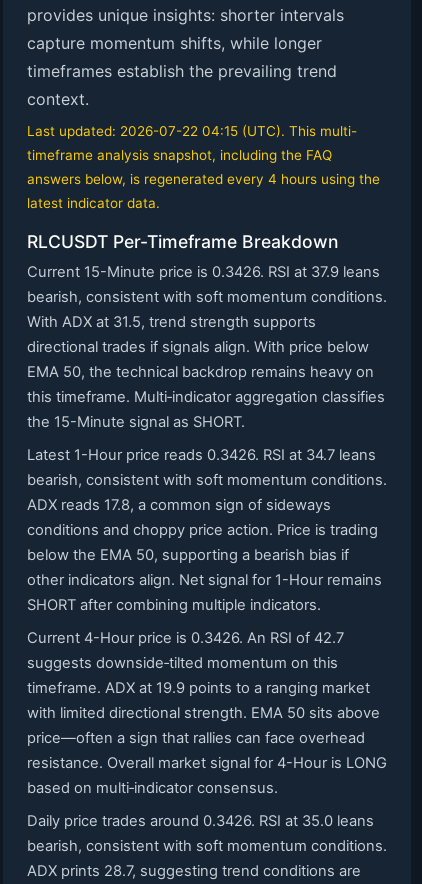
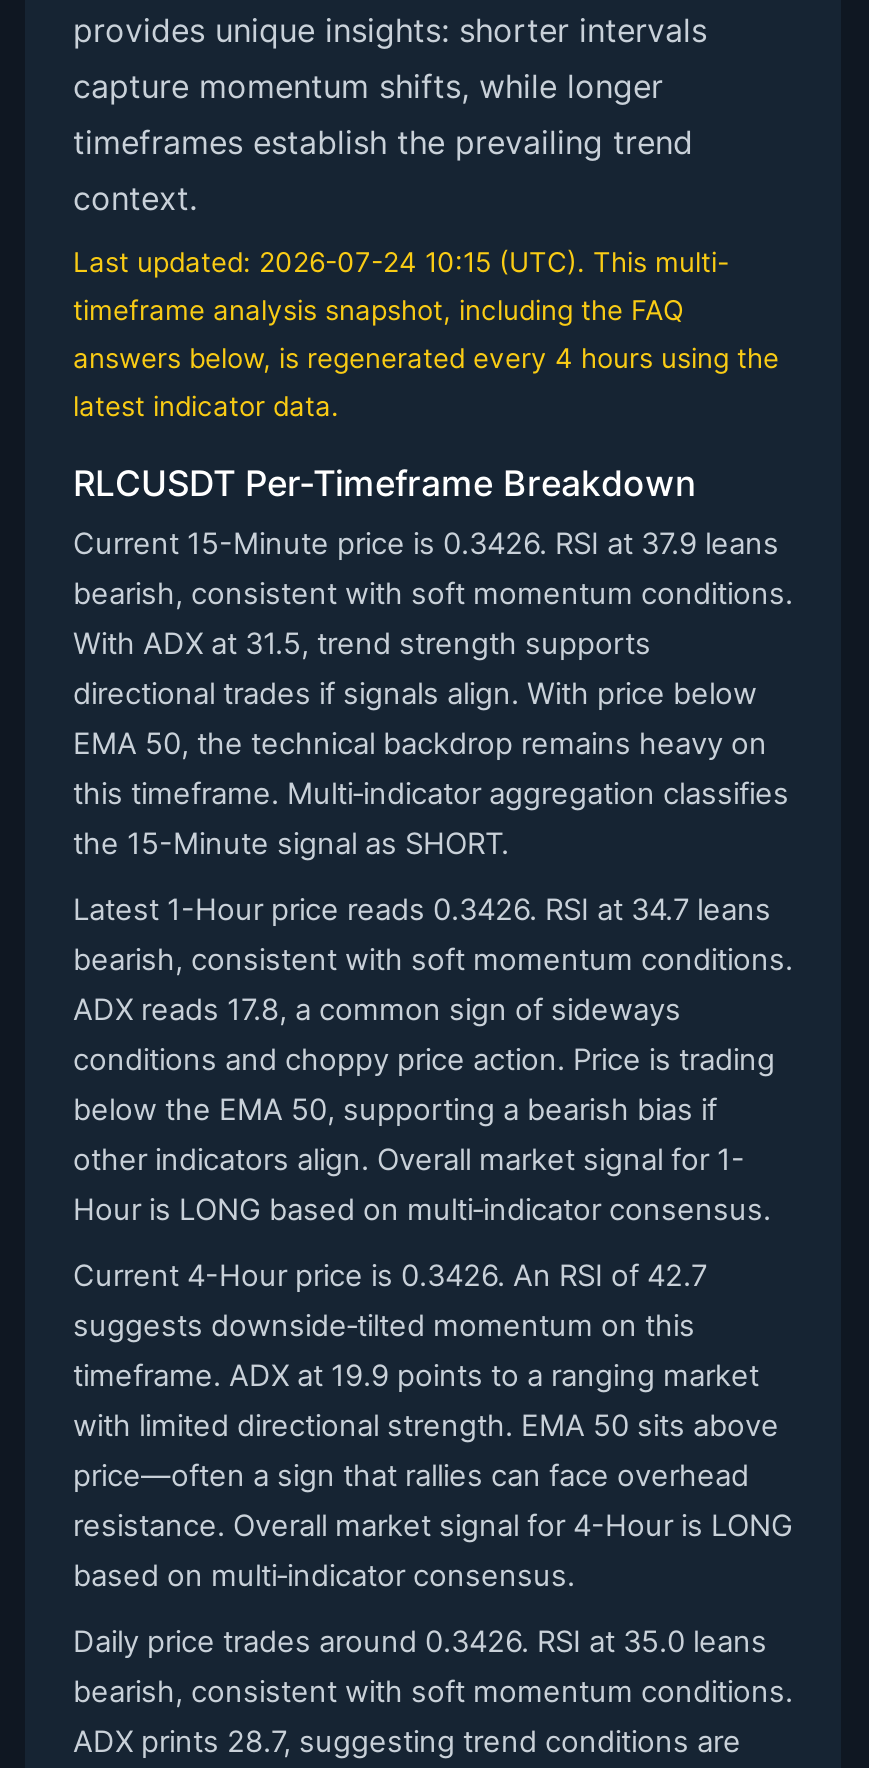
- Last updated: 2026-07-22 04:15 (UTC). This multi-
+ Last updated: 2026-07-24 10:15 (UTC). This multi-

- other indicators align. Net signal for 1-Hour remains
- SHORT after combining multiple indicators.
+ other indicators align. Overall market signal for 1-
+ Hour is LONG based on multi‑indicator consensus.
